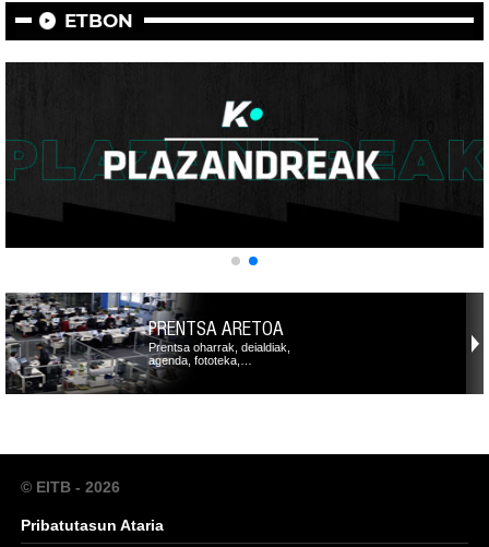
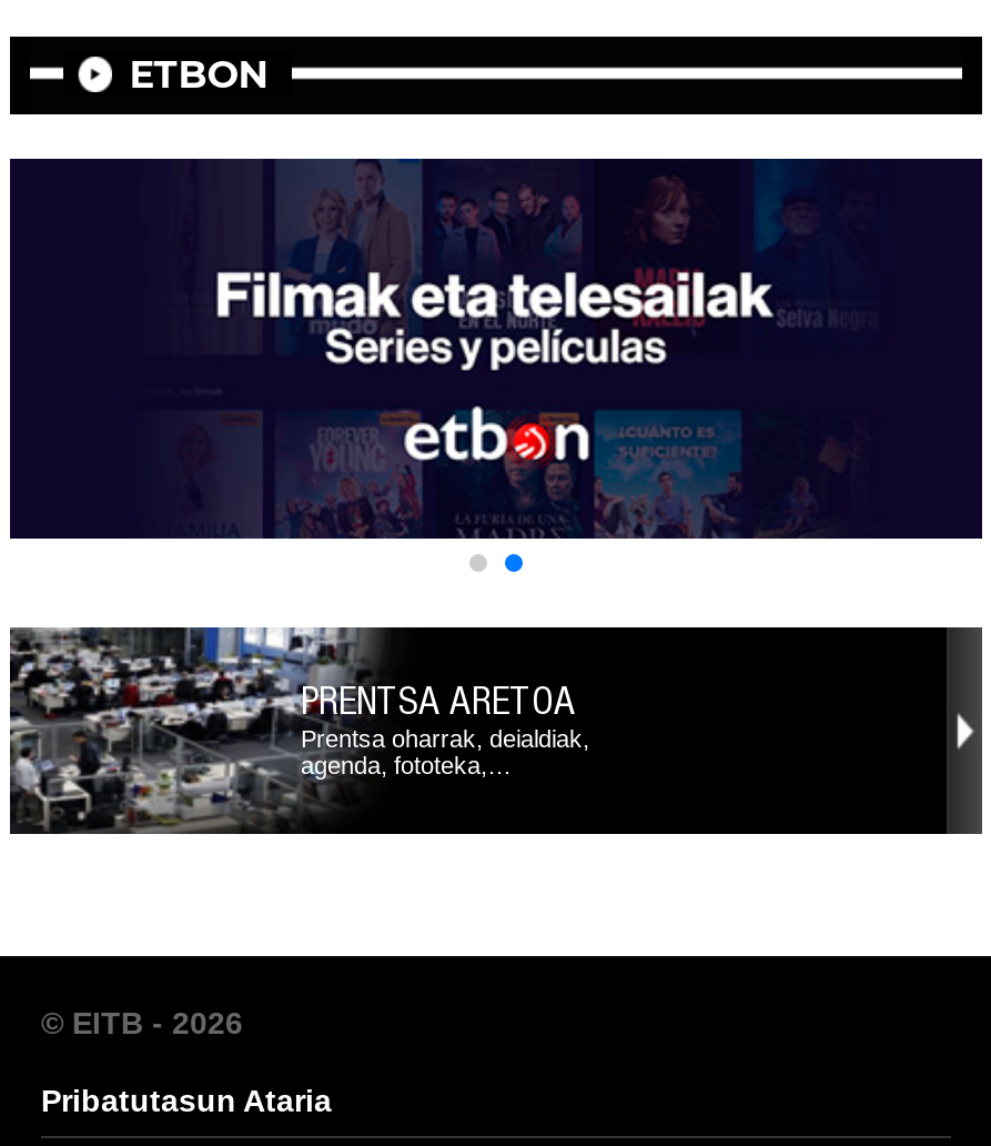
- [image]
+ [image]
